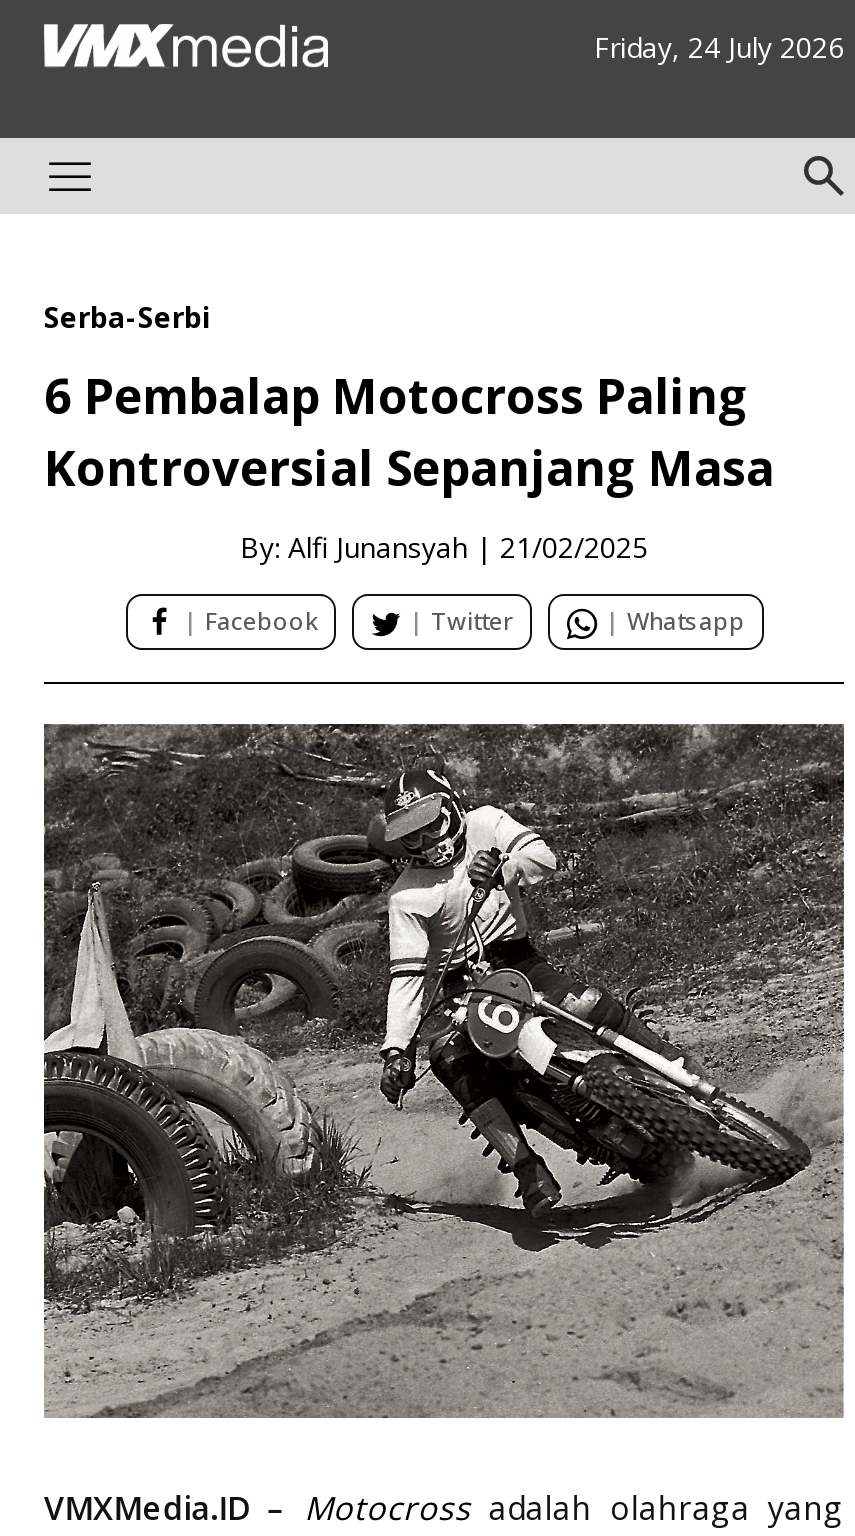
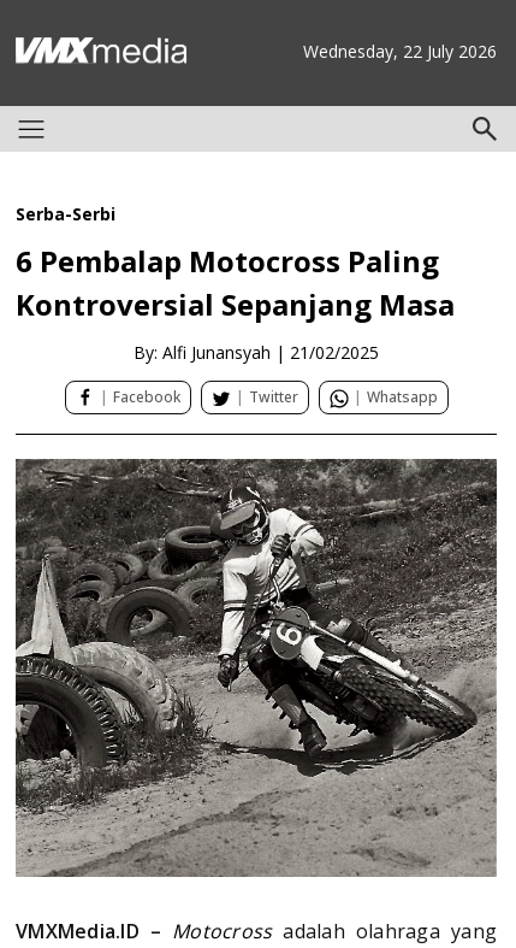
- Friday, 24 July 2026
+ Wednesday, 22 July 2026
